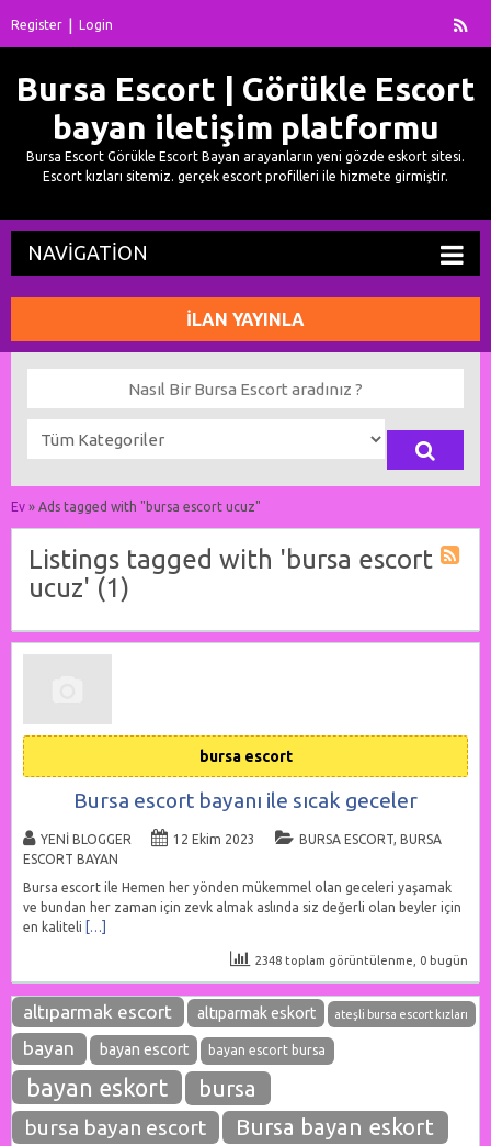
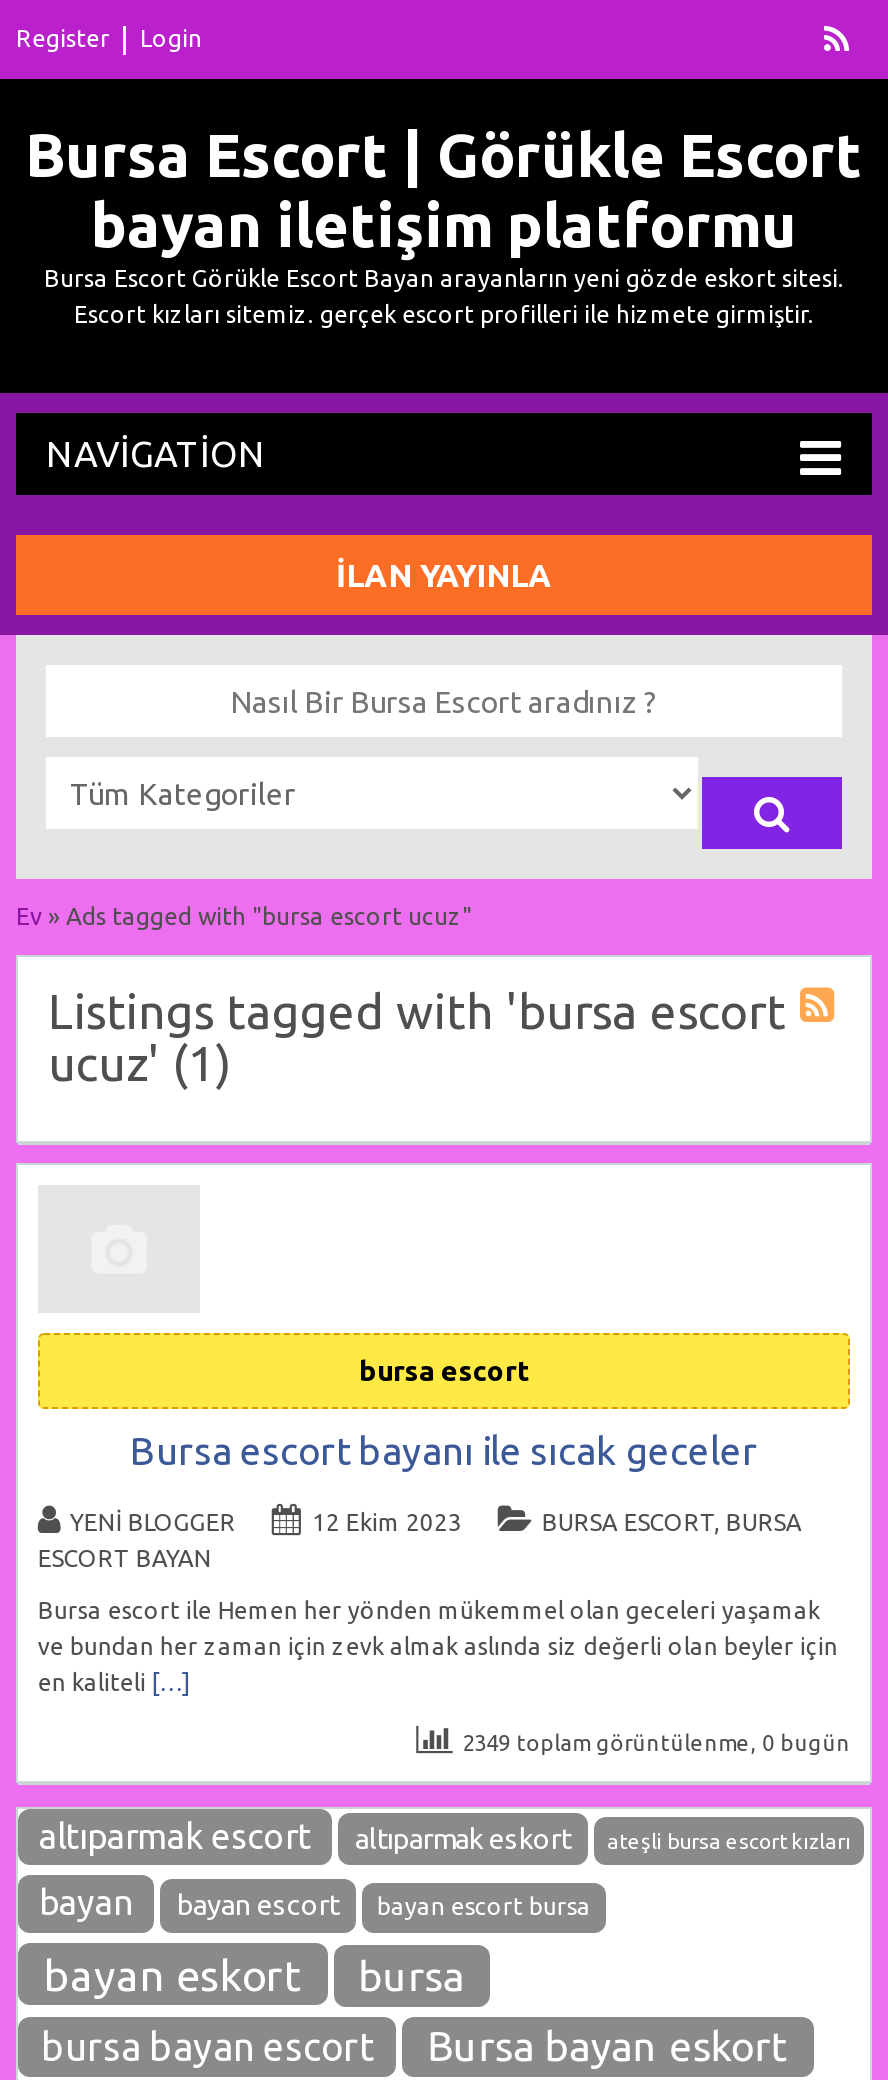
- 2348 toplam görüntülenme, 0 bugün
+ 2349 toplam görüntülenme, 0 bugün
